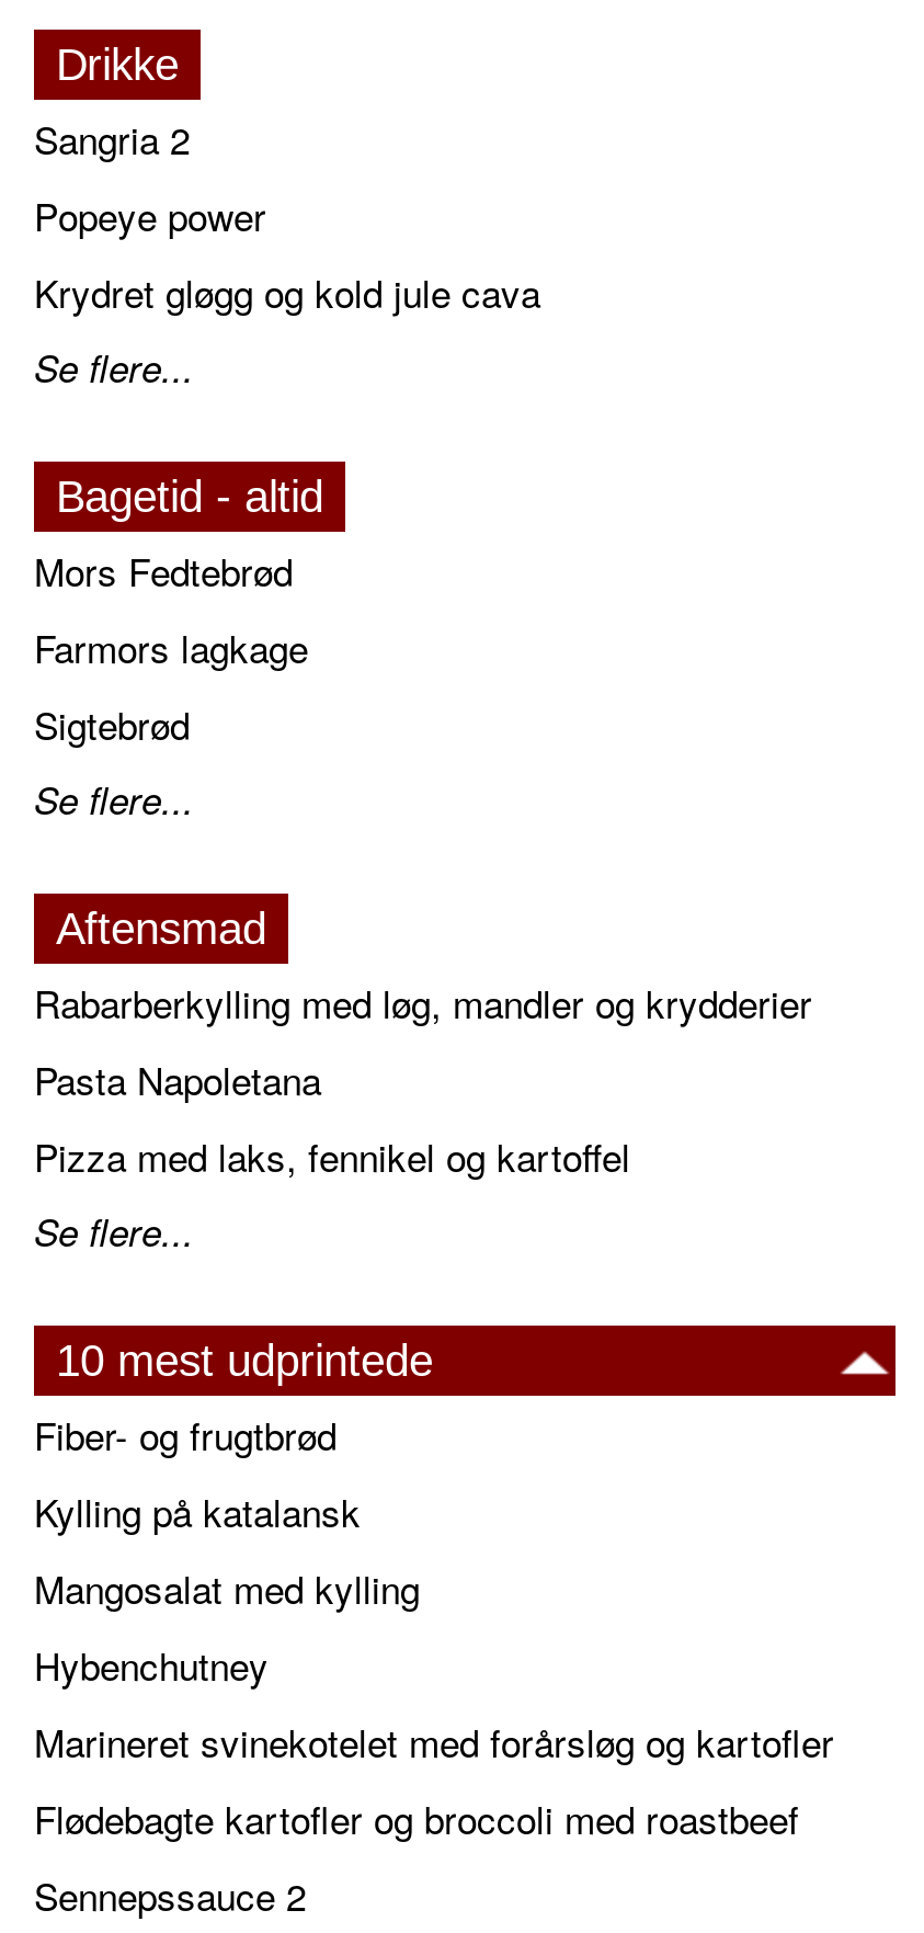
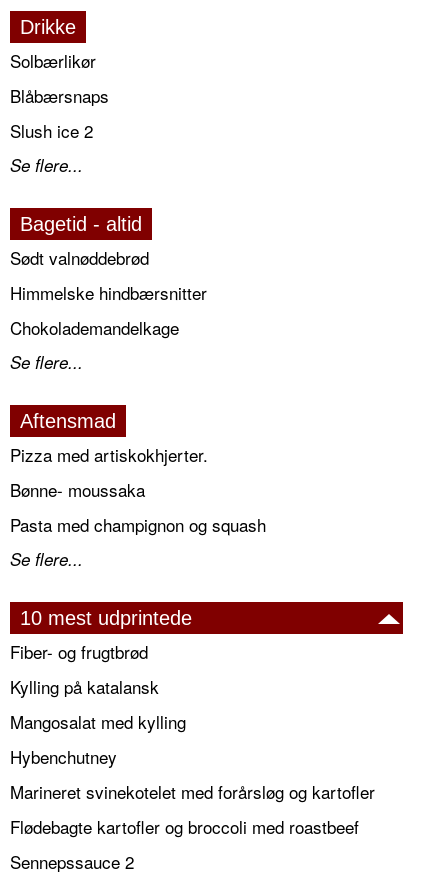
- Sangria 2
- Popeye power
- Krydret gløgg og kold jule cava
+ Solbærlikør
+ Blåbærsnaps
+ Slush ice 2

- Mors Fedtebrød
- Farmors lagkage
- Sigtebrød
+ Sødt valnøddebrød
+ Himmelske hindbærsnitter
+ Chokolademandelkage

- Rabarberkylling med løg, mandler og krydderier
- Pasta Napoletana
- Pizza med laks, fennikel og kartoffel
+ Pizza med artiskokhjerter.
+ Bønne- moussaka
+ Pasta med champignon og squash
